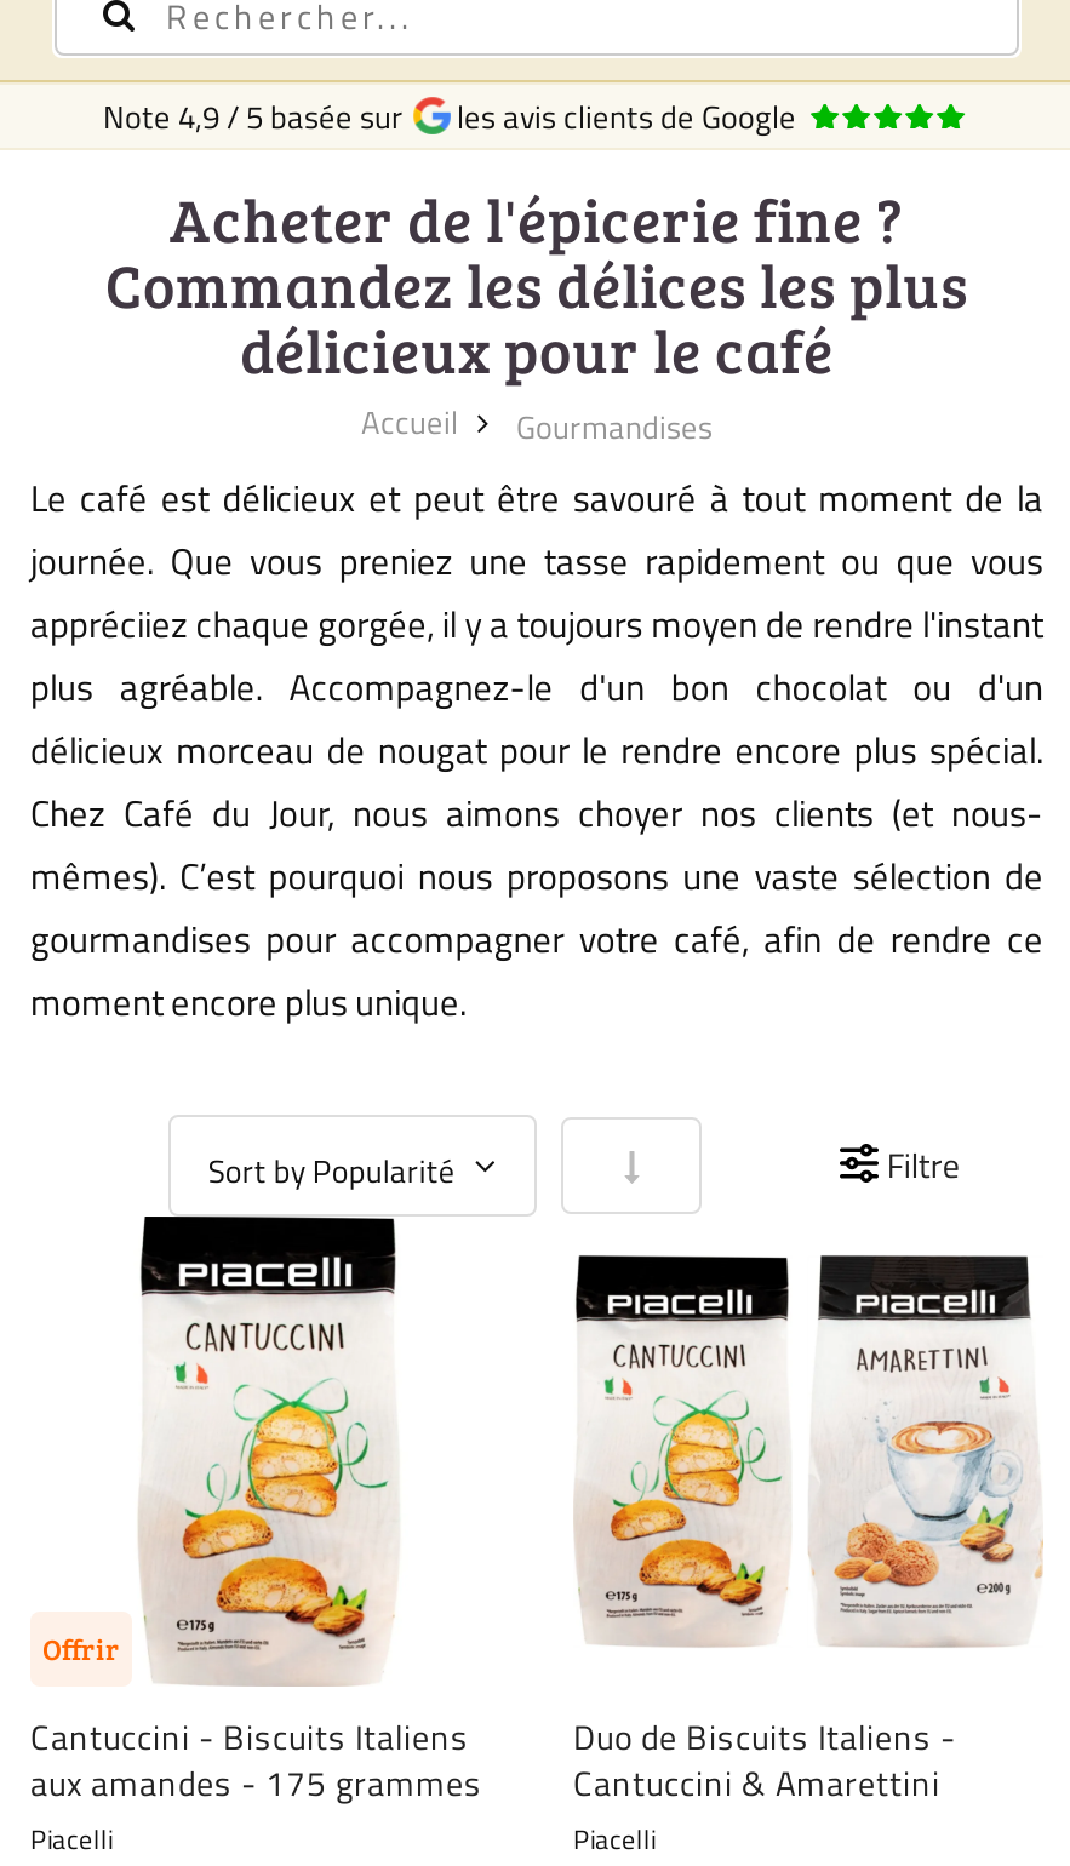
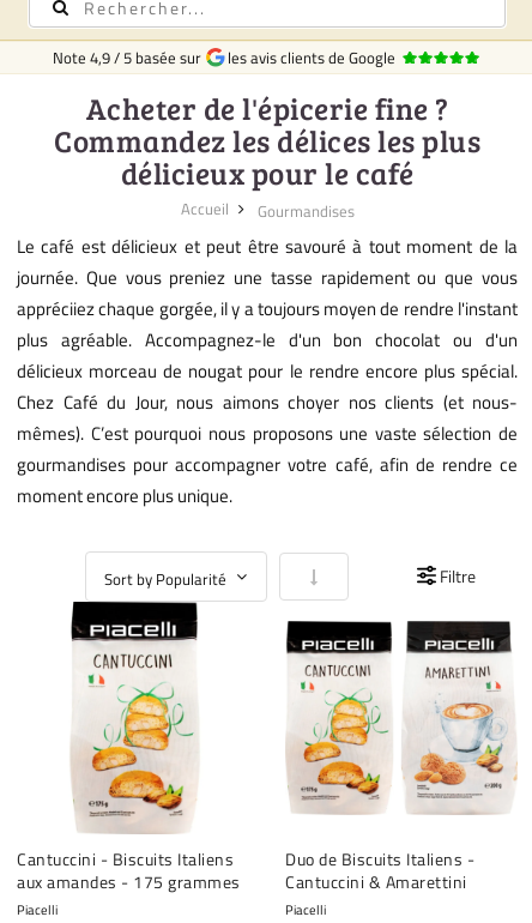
- Offrir
